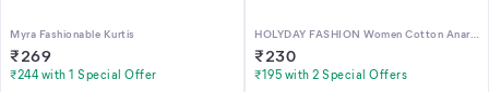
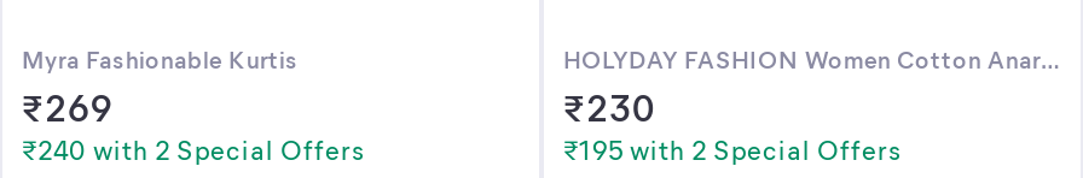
- ₹244 with 1 Special Offer
+ ₹240 with 2 Special Offers
